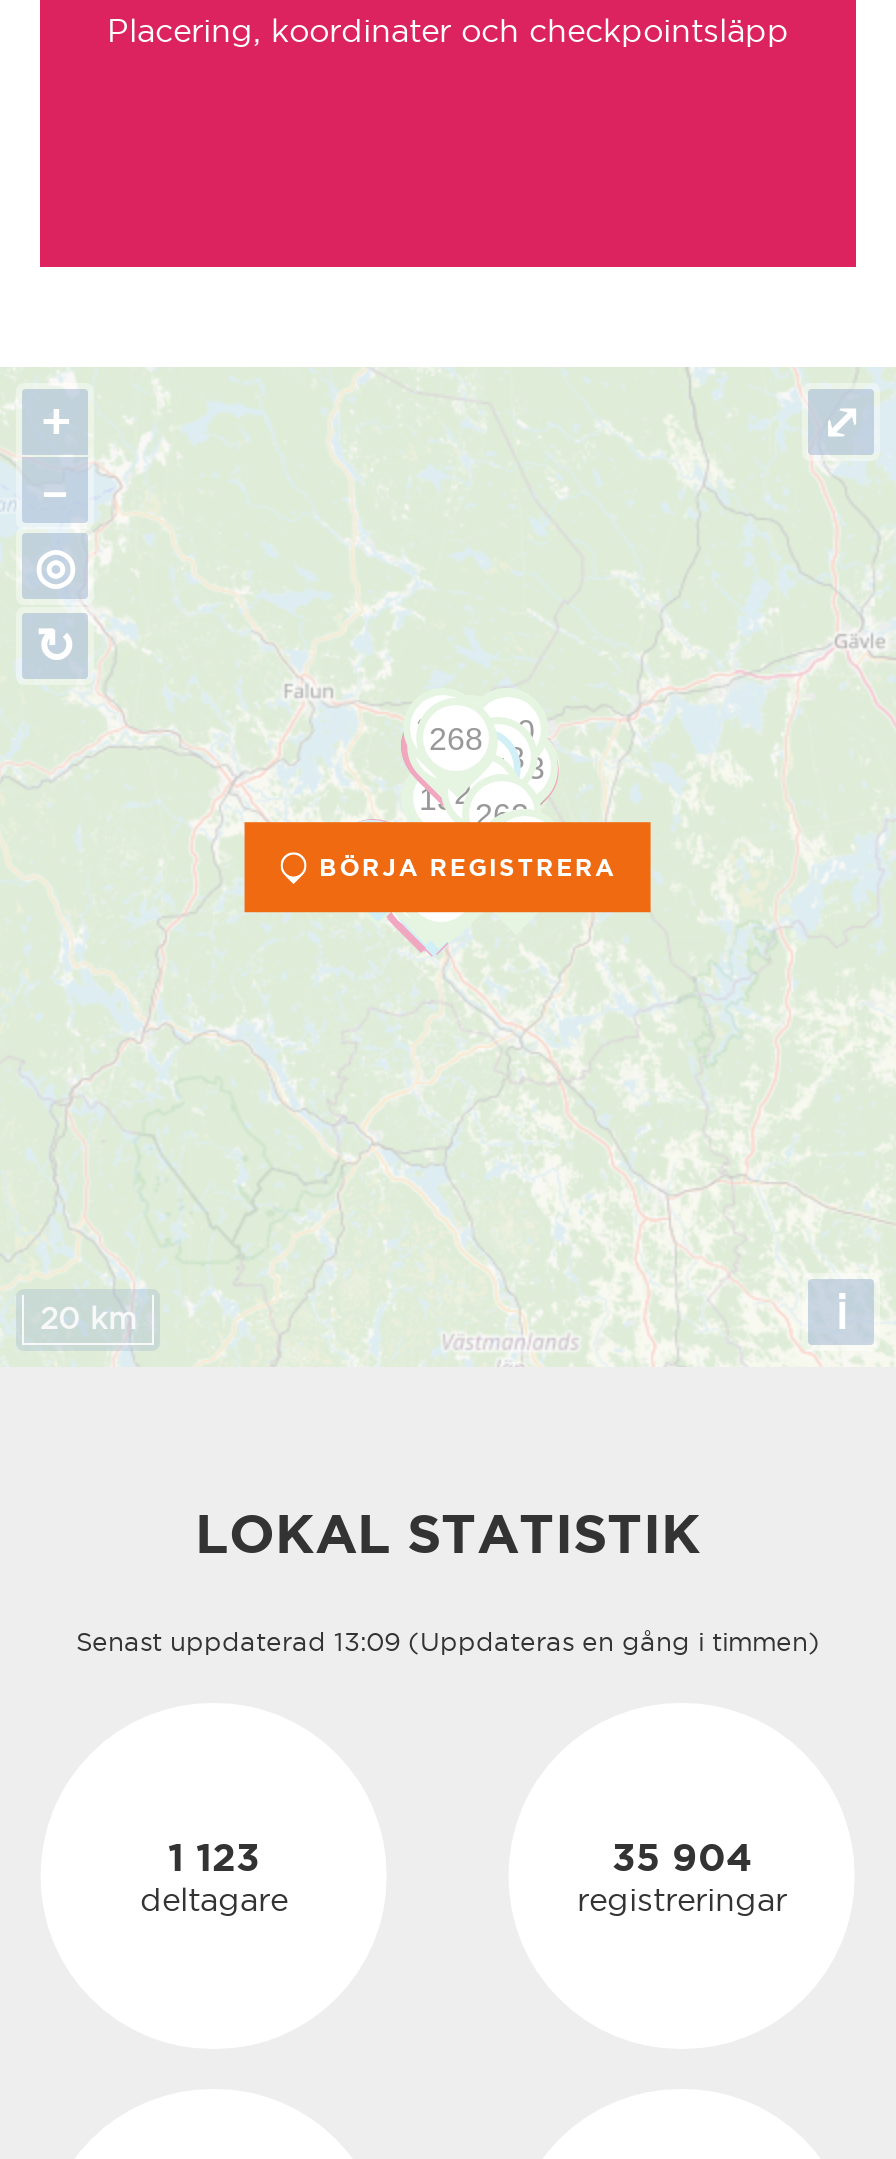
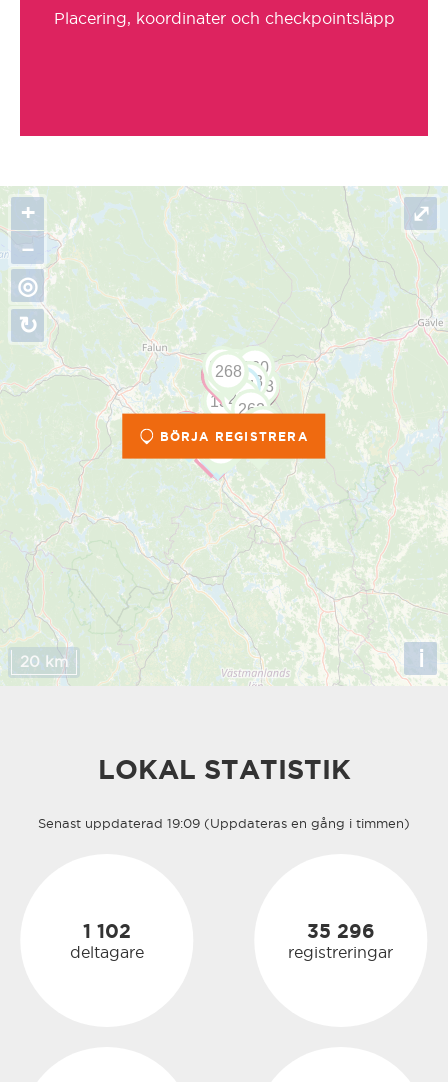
- Senast uppdaterad 13:09 (Uppdateras en gång i timmen)
+ Senast uppdaterad 19:09 (Uppdateras en gång i timmen)

- 1 123
+ 1 102

- 35 904
+ 35 296
